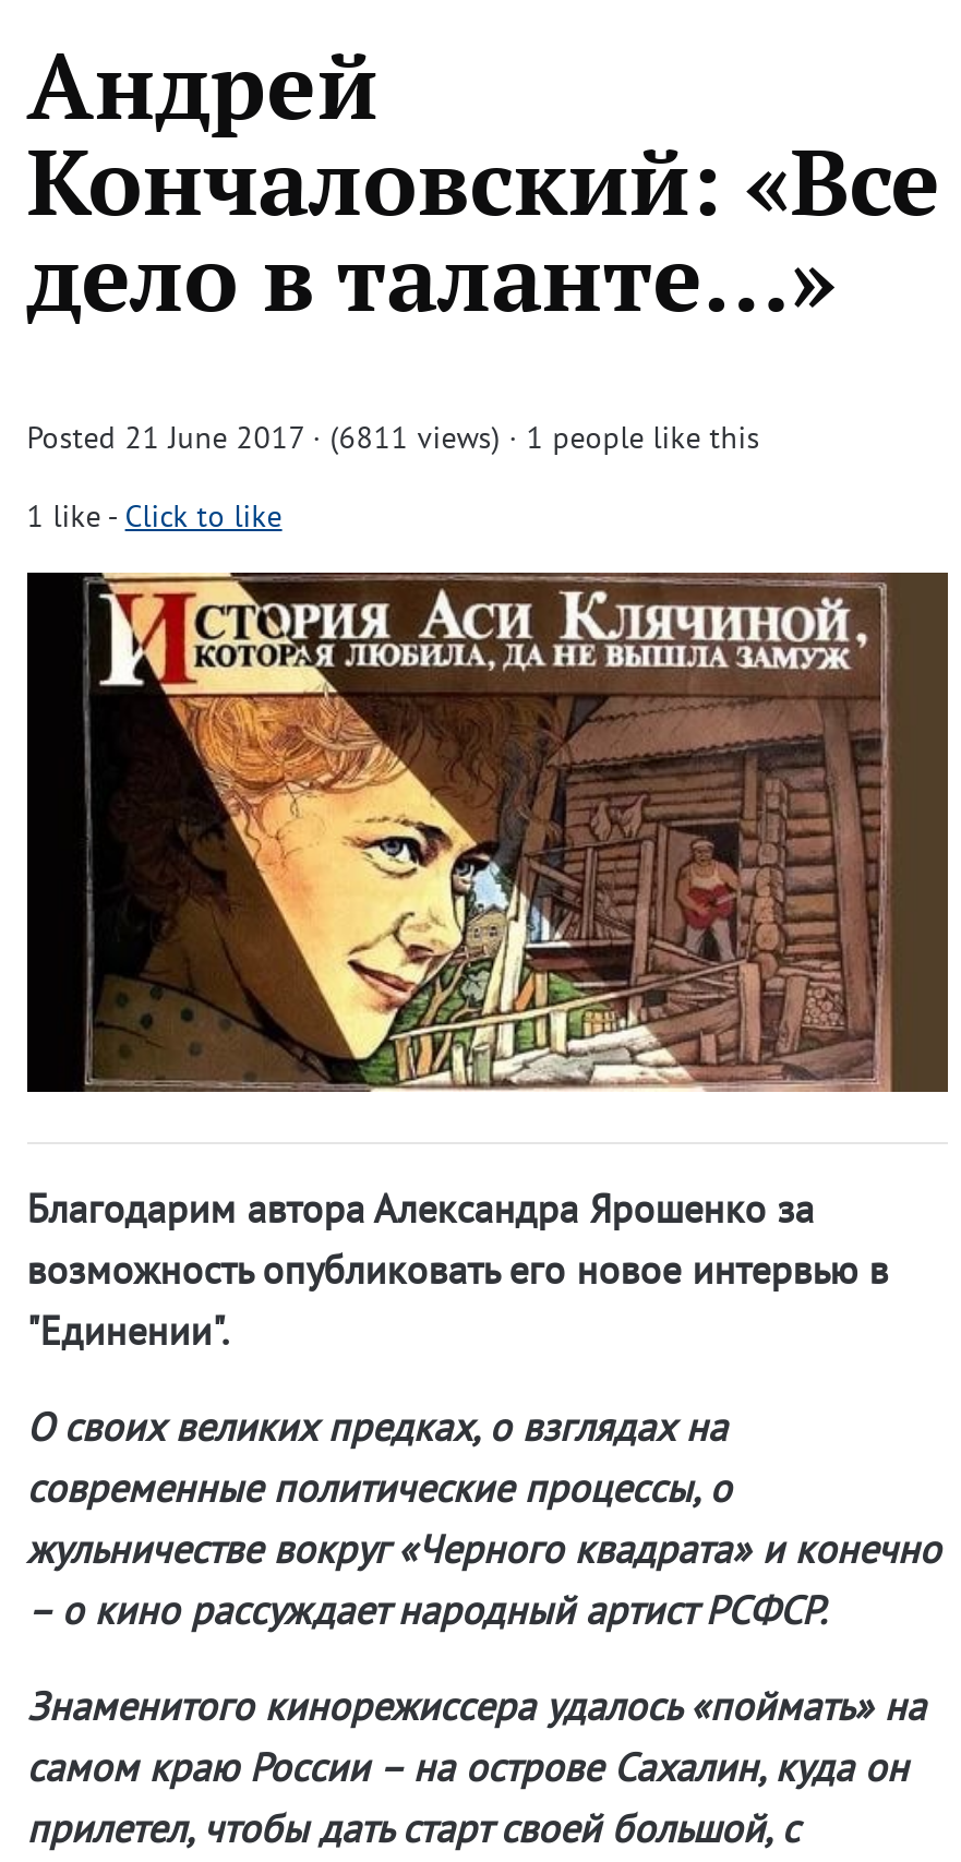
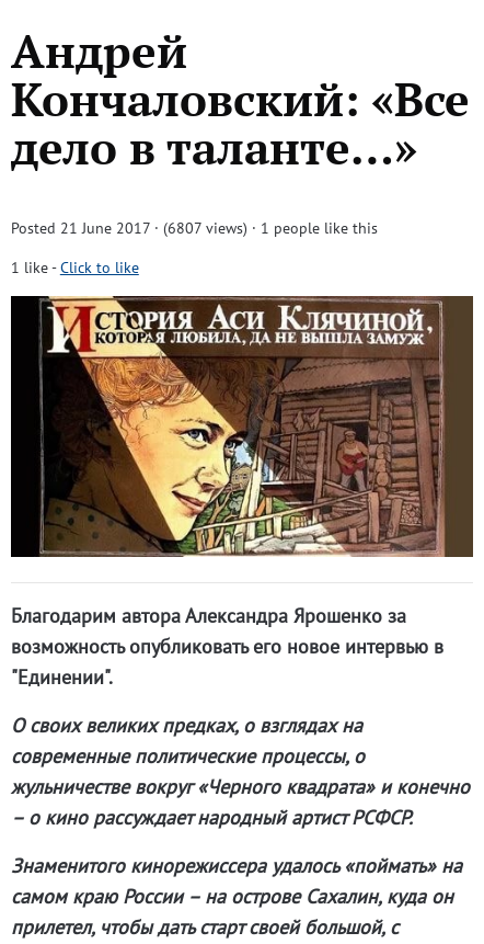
- Posted 21 June 2017 · (6811 views) · 1 people like this
+ Posted 21 June 2017 · (6807 views) · 1 people like this
